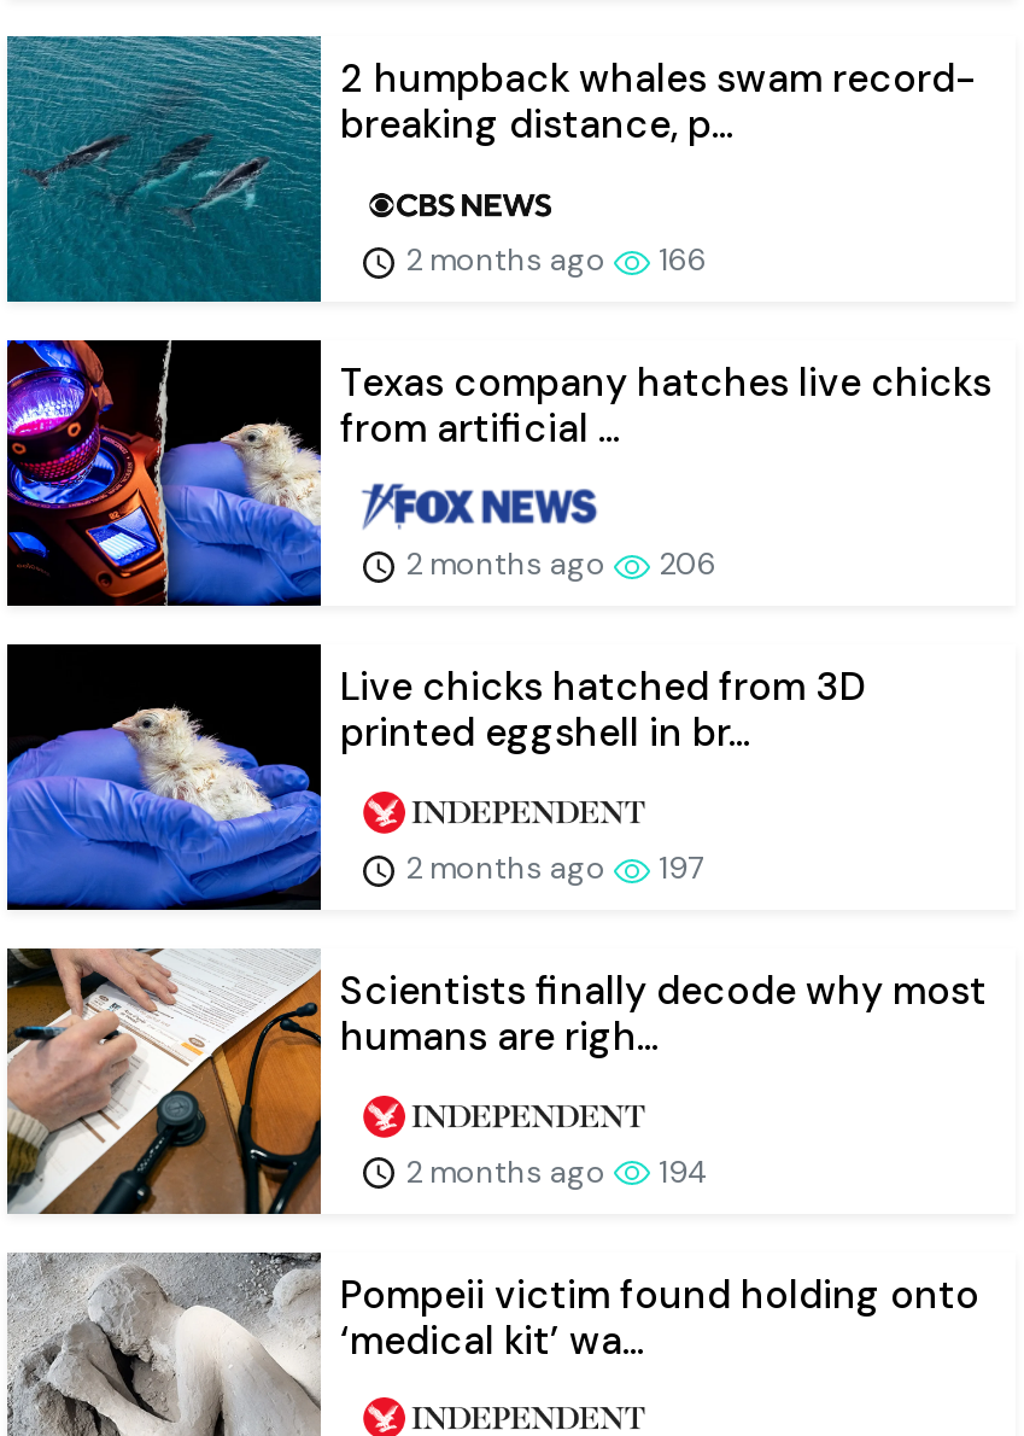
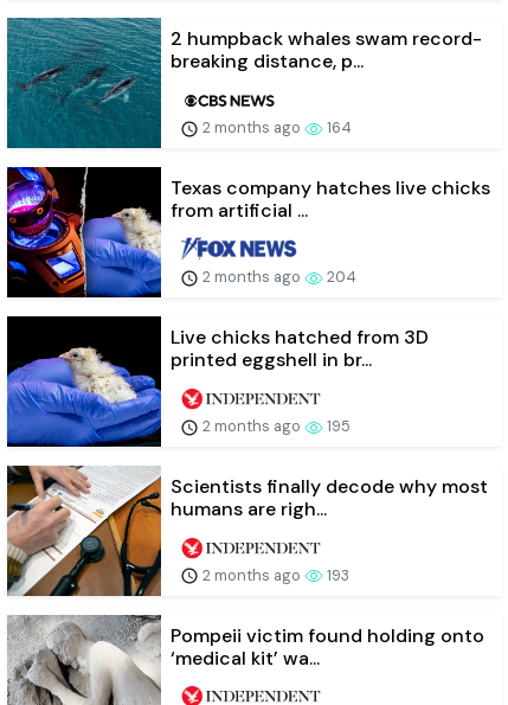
- 2 months ago 166
+ 2 months ago 164

- 2 months ago 206
+ 2 months ago 204

- 2 months ago 197
+ 2 months ago 195

- 2 months ago 194
+ 2 months ago 193
